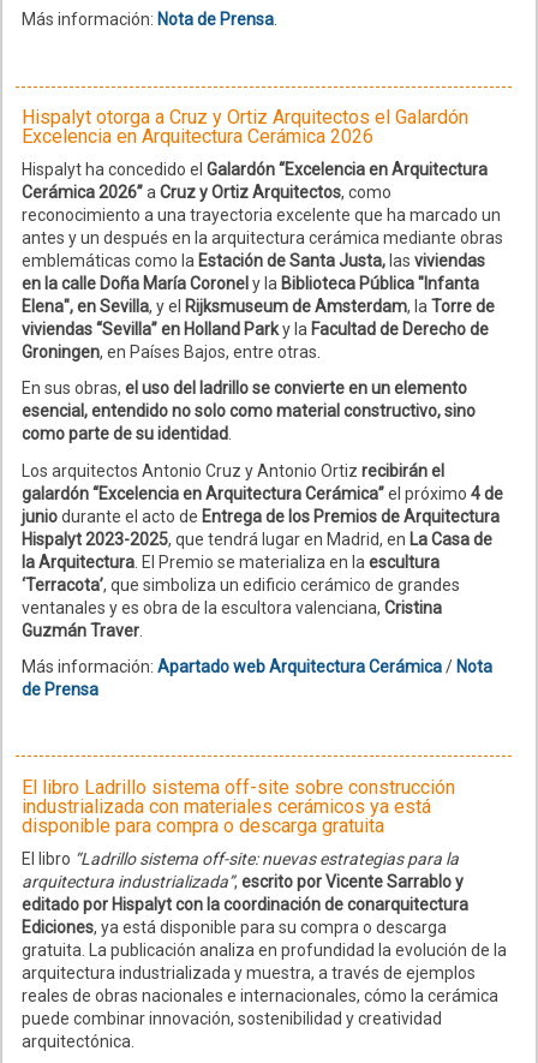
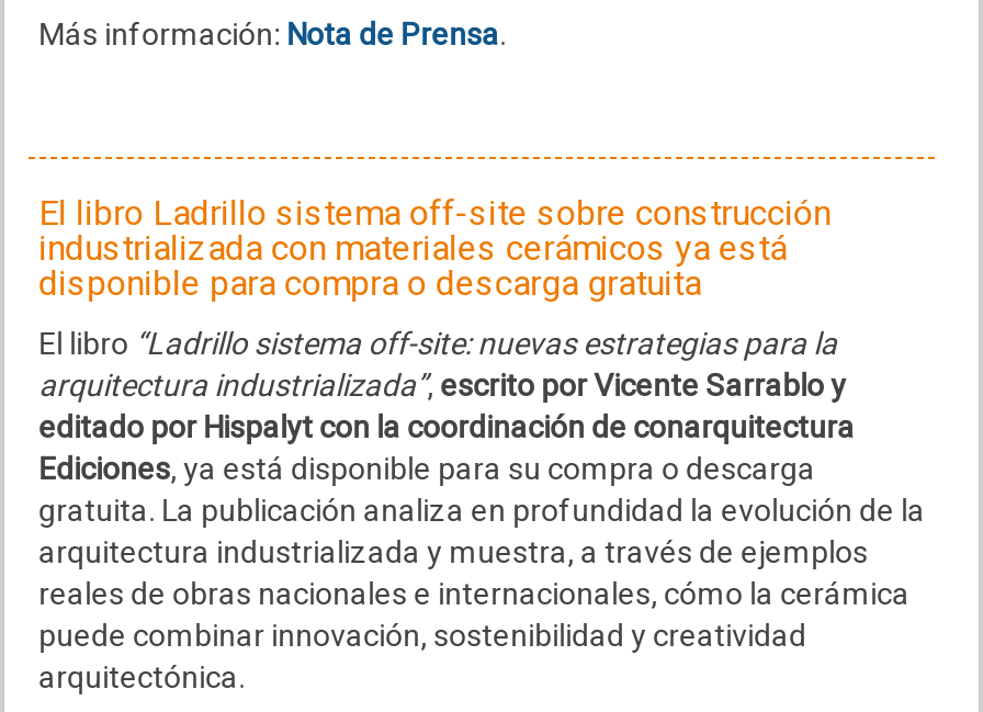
- Hispalyt otorga a Cruz y Ortiz Arquitectos el Galardón
- Excelencia en Arquitectura Cerámica 2026
- Hispalyt ha concedido el Galardón “Excelencia en Arquitectura
- Cerámica 2026” a Cruz y Ortiz Arquitectos, como
- reconocimiento a una trayectoria excelente que ha marcado un
- antes y un después en la arquitectura cerámica mediante obras
- emblemáticas como la Estación de Santa Justa, las viviendas
- en la calle Doña María Coronel y la Biblioteca Pública "Infanta
- Elena", en Sevilla, y el Rijksmuseum de Amsterdam, la Torre de
- viviendas “Sevilla” en Holland Parky la Facultad de Derecho de
- Groningen, en Países Bajos, entre otras.
- En sus obras, el uso del ladrillo se convierte en un elemento
- esencial, entendido no solo como material constructivo, sino
- como parte de su identidad.
- Los arquitectos Antonio Cruz y Antonio Ortiz recibirán el
- galardón “Excelencia en Arquitectura Cerámica” el próximo 4 de
- junio durante el acto de Entrega de los Premios de Arquitectura
- Hispalyt 2023-2025, que tendrá lugar en Madrid, en La Casa de
- la Arquitectura. El Premio se materializa en la escultura
- ‘Terracota’, que simboliza un edificio cerámico de grandes
- ventanales y es obra de la escultora valenciana, Cristina
- Guzmán Traver.
- Más información: Apartado web Arquitectura Cerámica / Nota
- de Prensa
